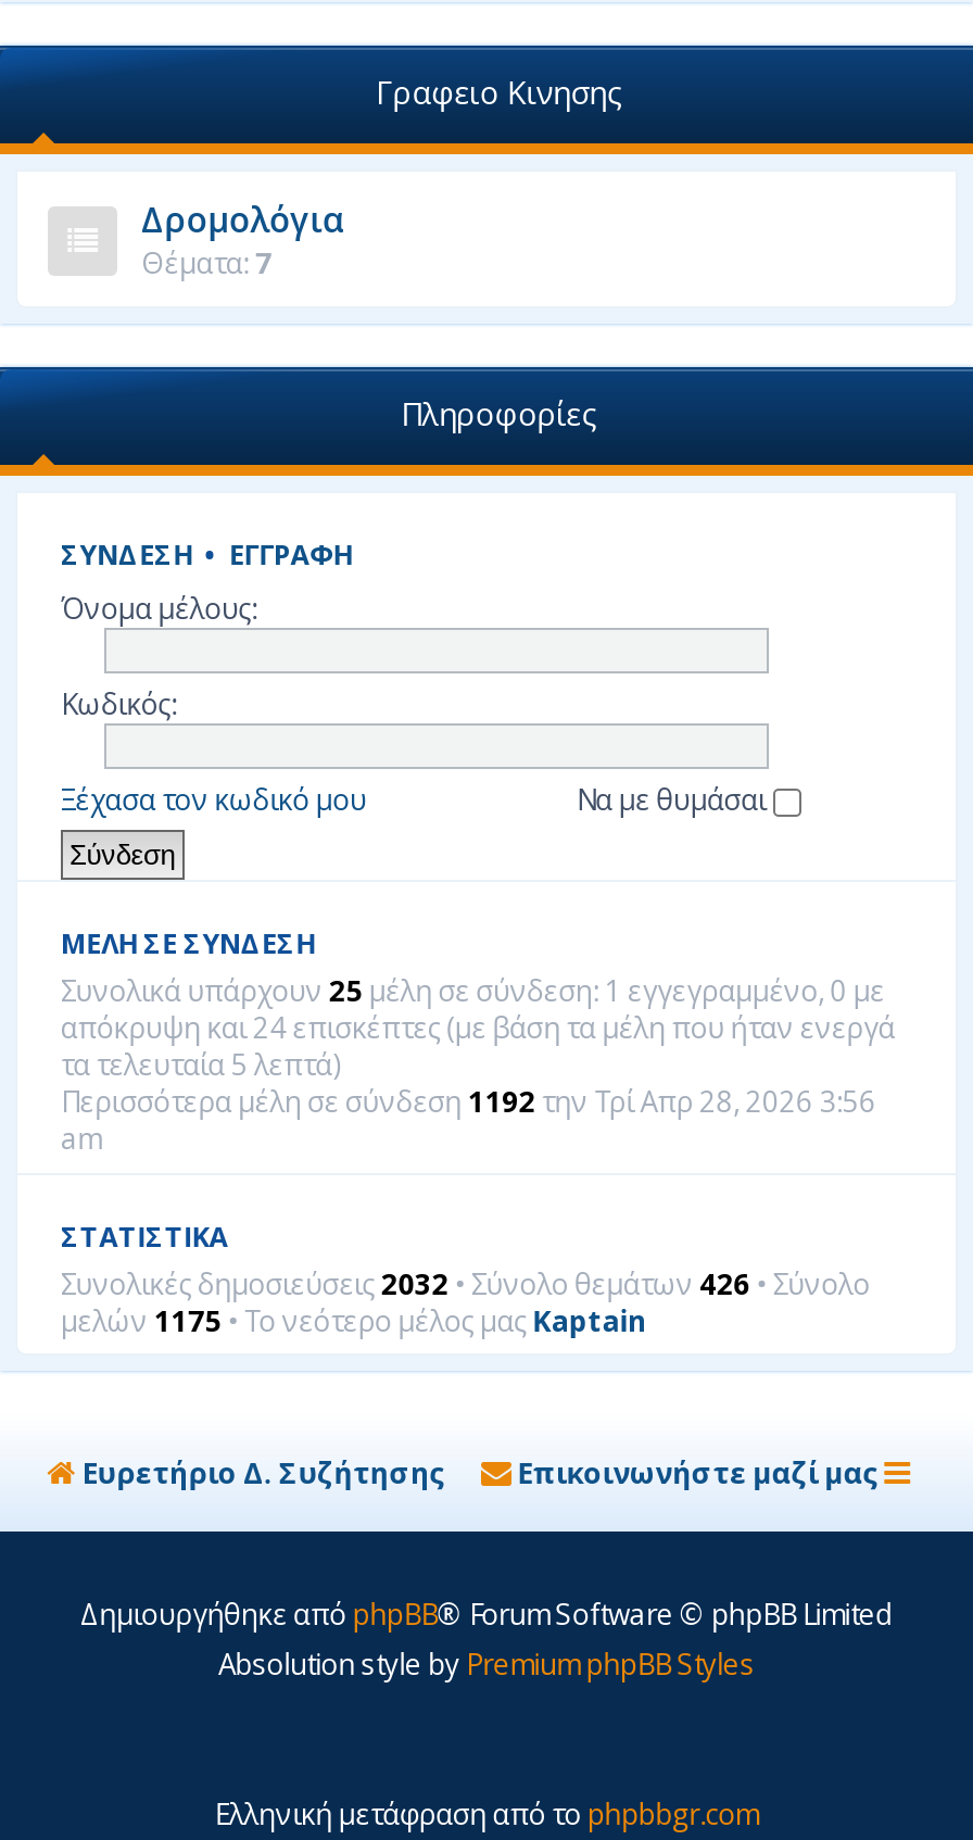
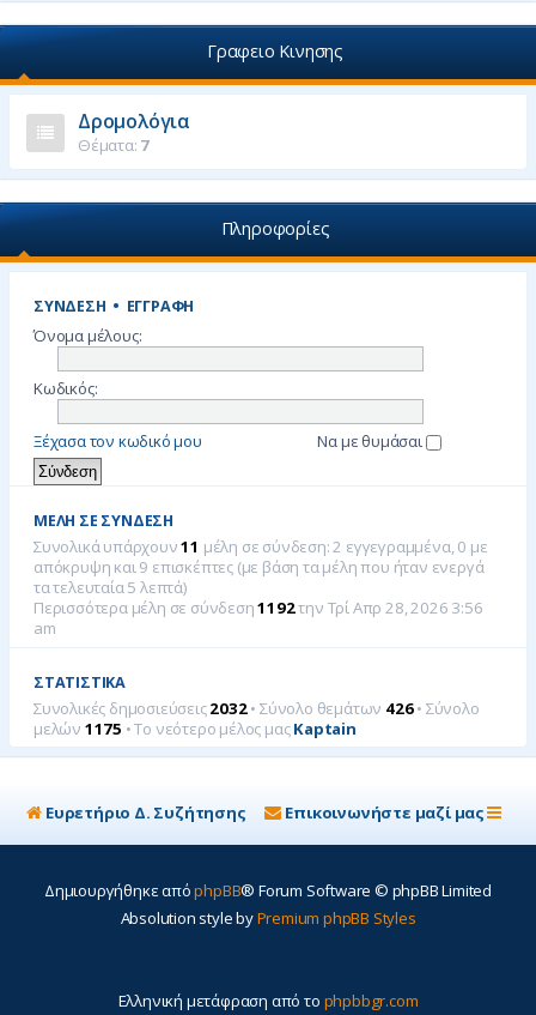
- Συνολικά υπάρχουν 25 μέλη σε σύνδεση: 1 εγγεγραμμένο, 0 με
+ Συνολικά υπάρχουν 11 μέλη σε σύνδεση: 2 εγγεγραμμένα, 0 με

- απόκρυψη και 24 επισκέπτες (με βάση τα μέλη που ήταν ενεργά
+ απόκρυψη και 9 επισκέπτες (με βάση τα μέλη που ήταν ενεργά
